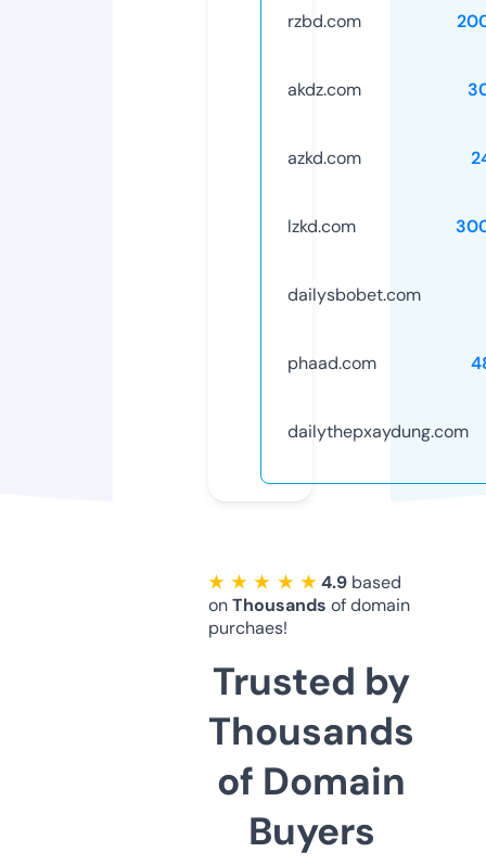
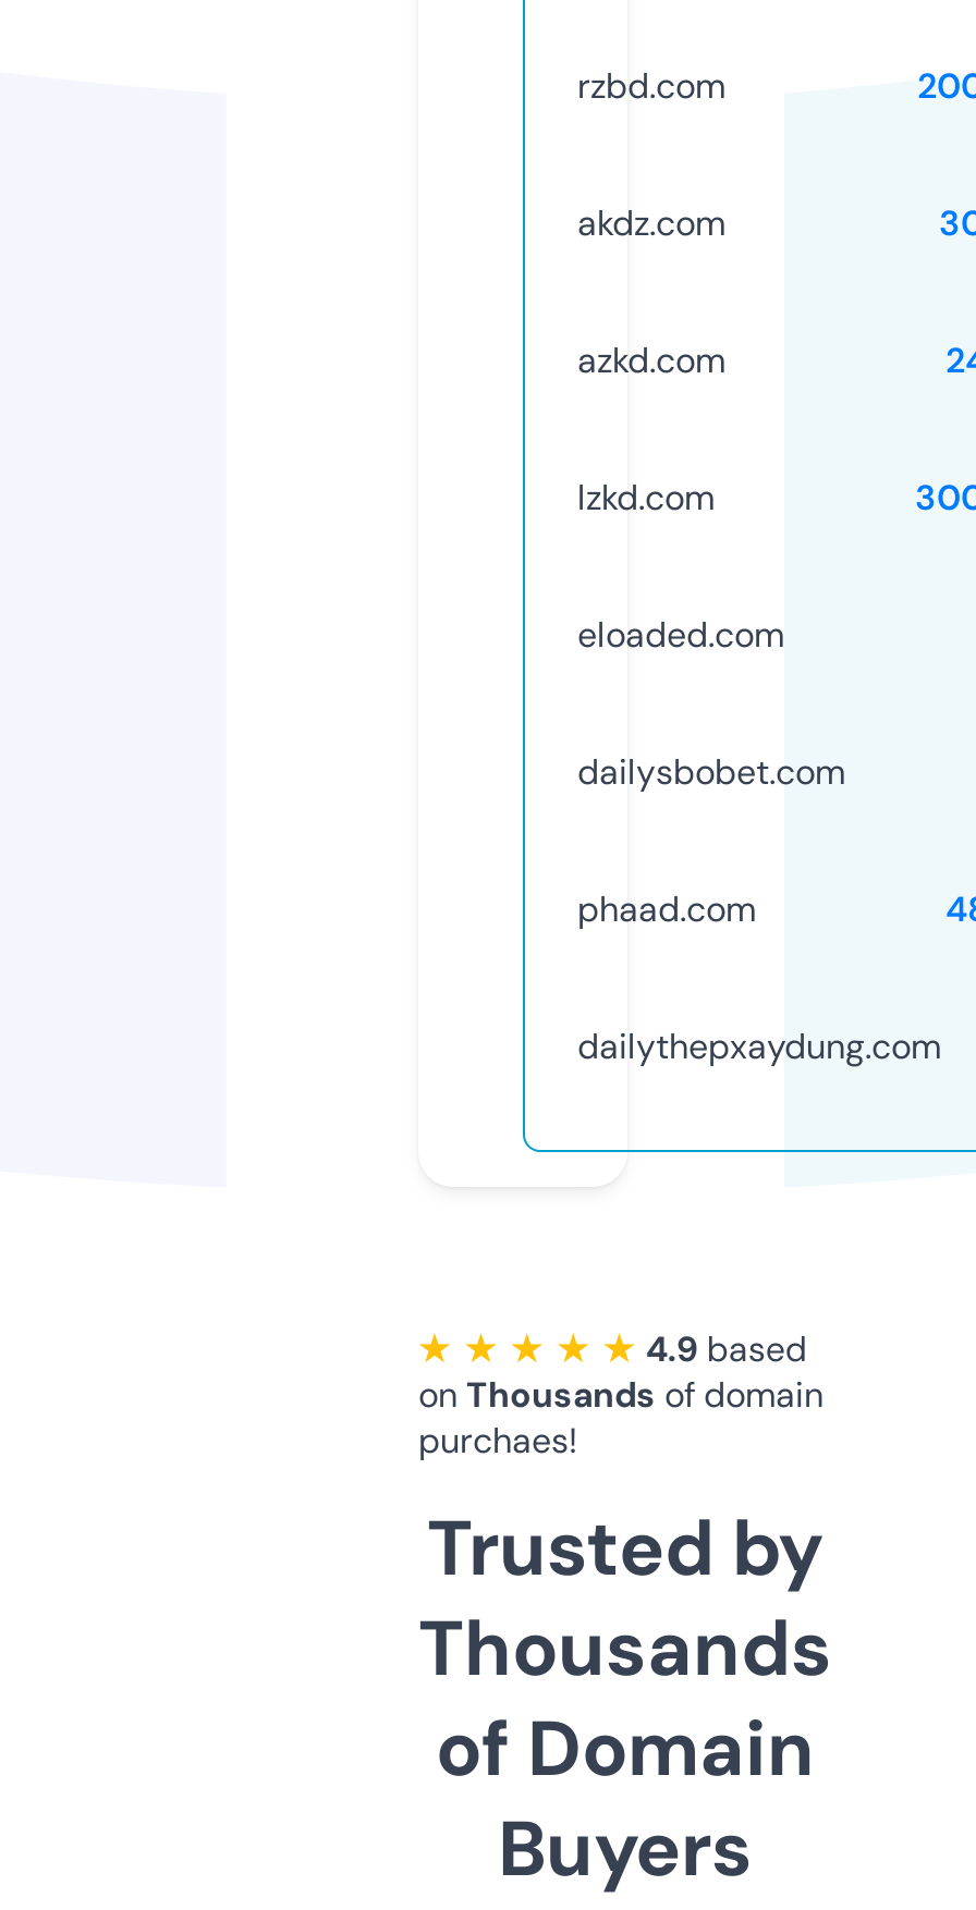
+ eloaded.com
